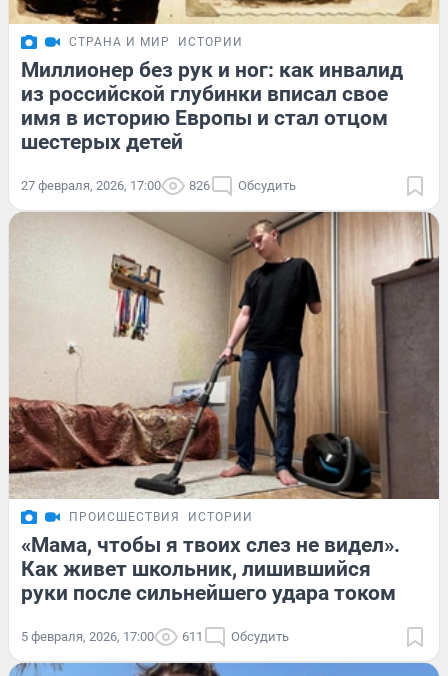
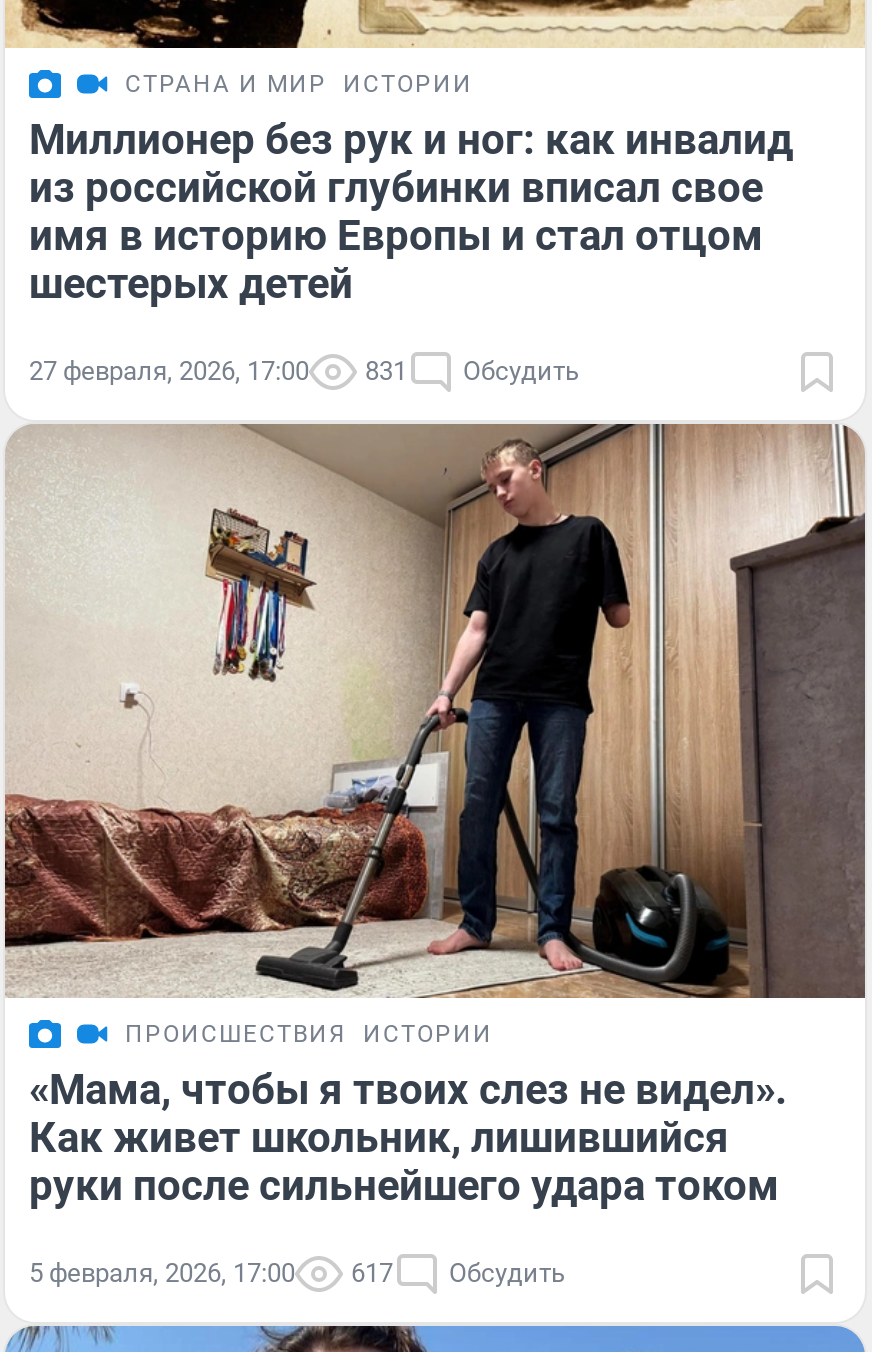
- 27 февраля, 2026, 17:00 826 Обсудить
+ 27 февраля, 2026, 17:00 831 Обсудить

- 5 февраля, 2026, 17:00 611 Обсудить
+ 5 февраля, 2026, 17:00 617 Обсудить
